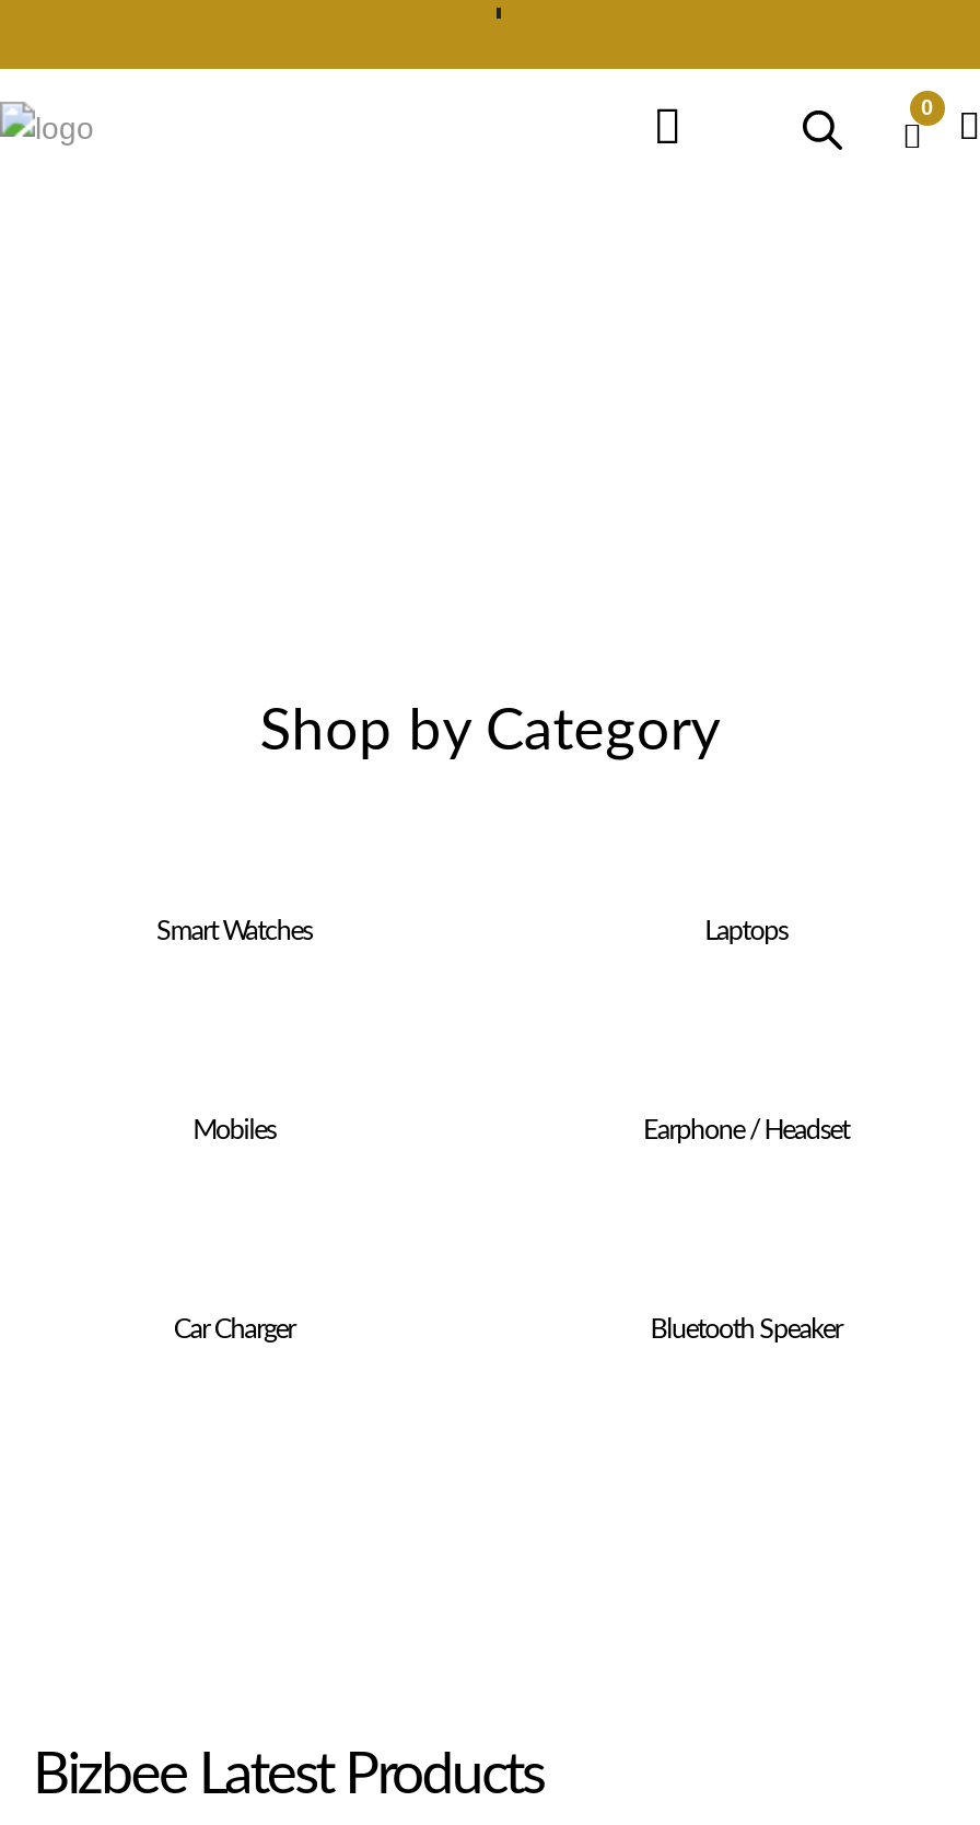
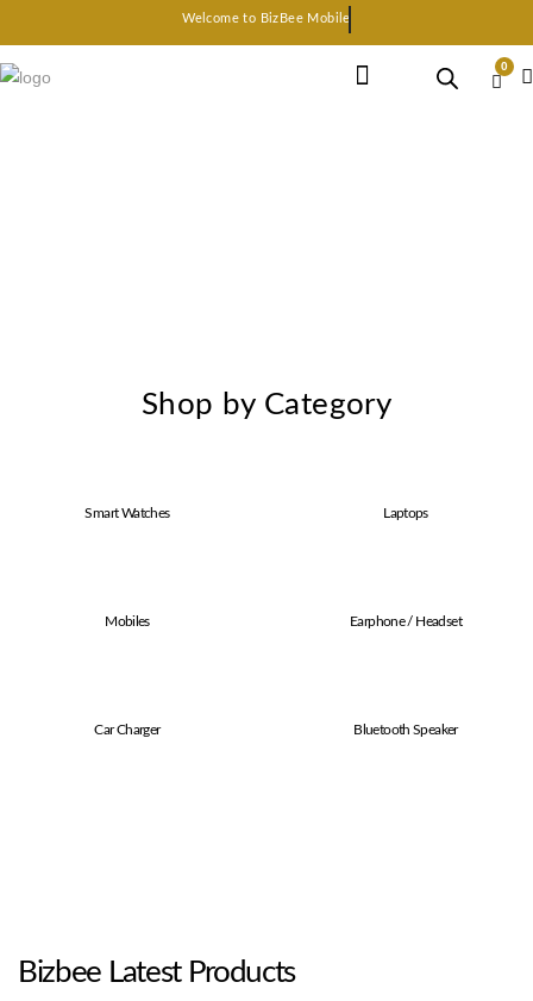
+ Welcome to BizBee Mobile
